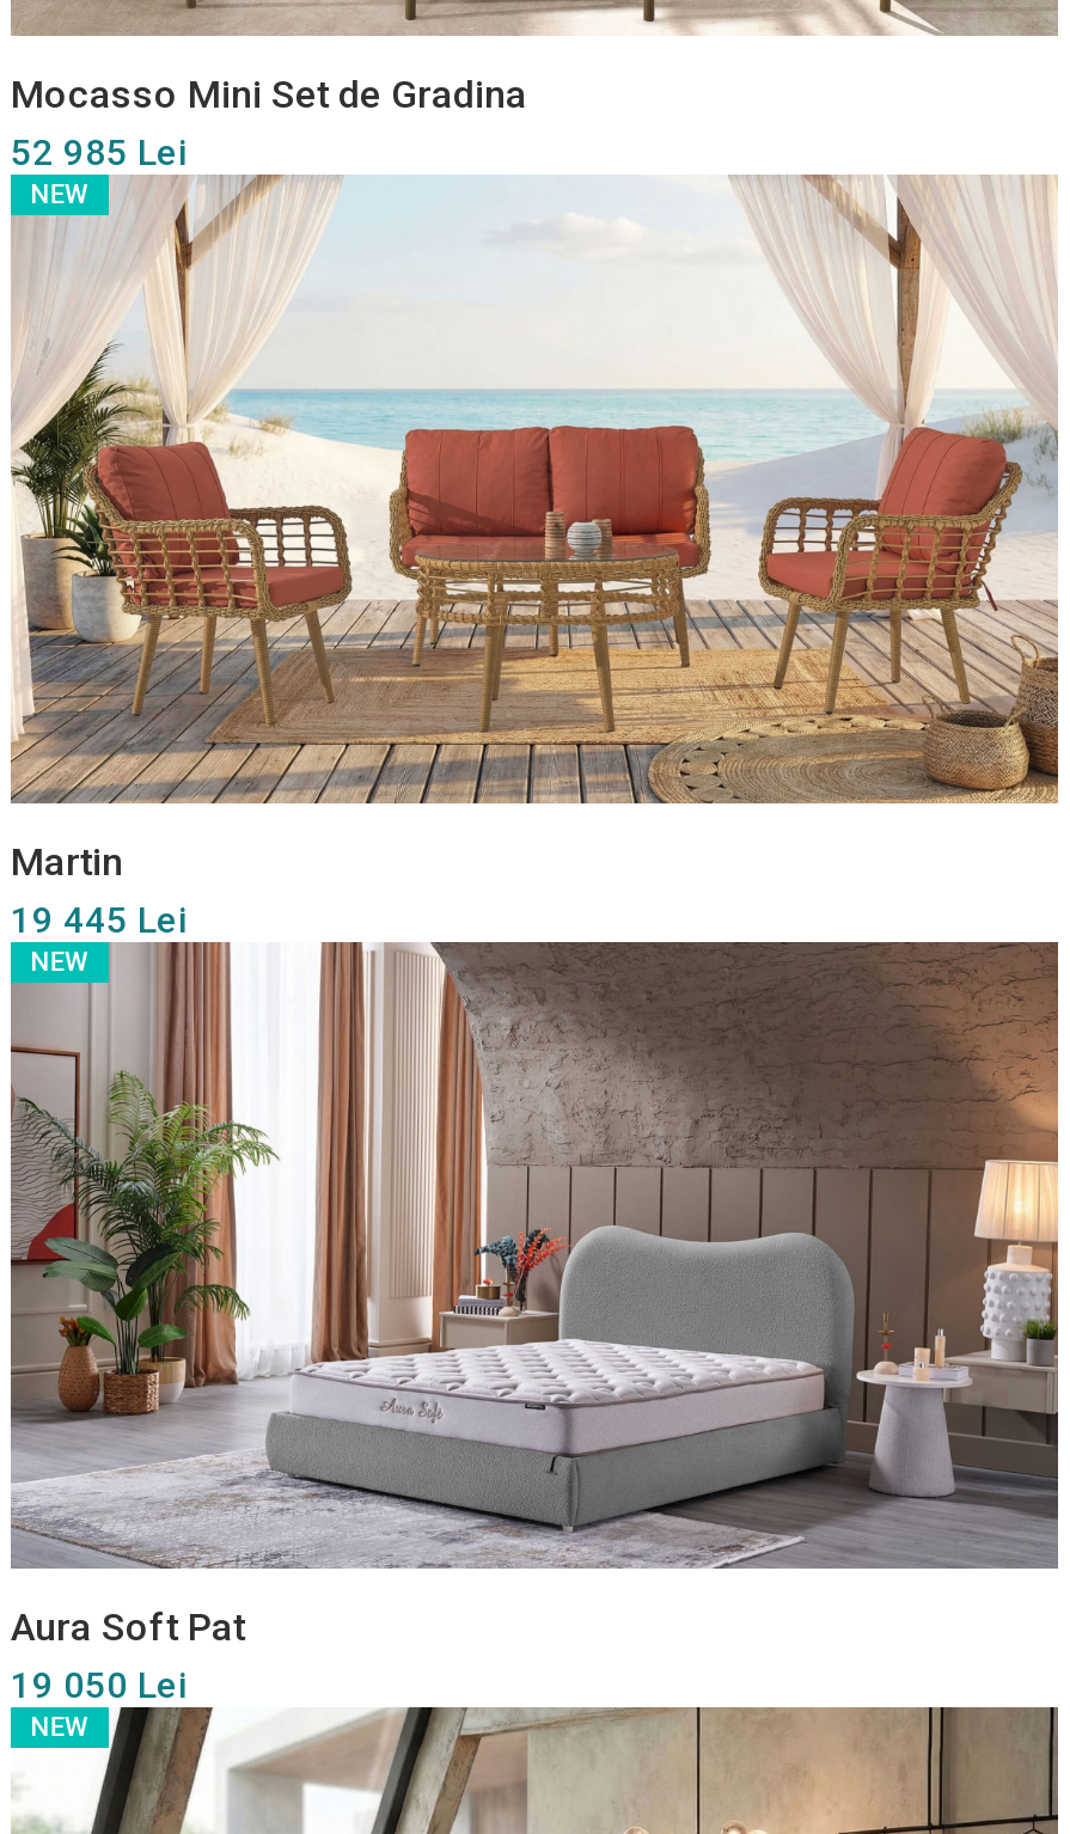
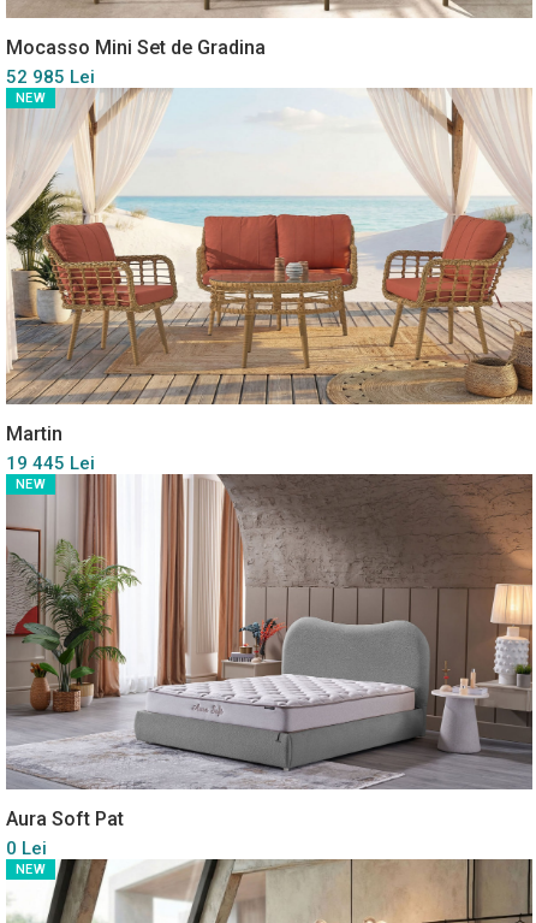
- 19 050 Lei
+ 0 Lei
